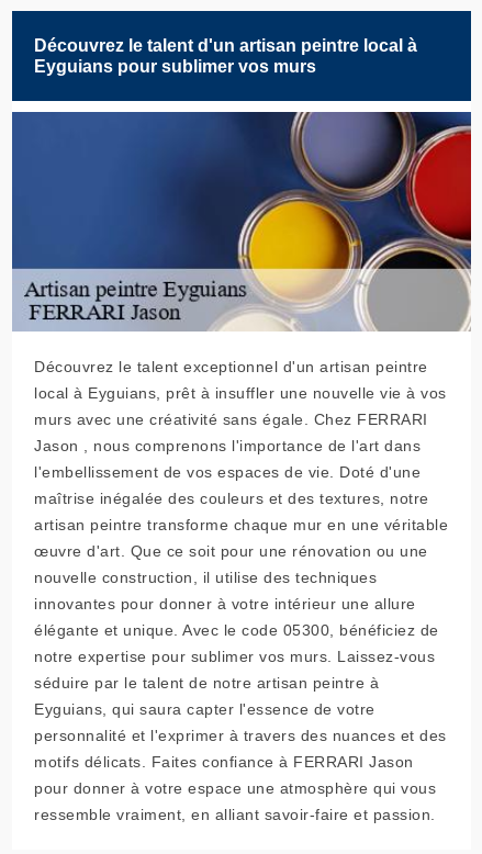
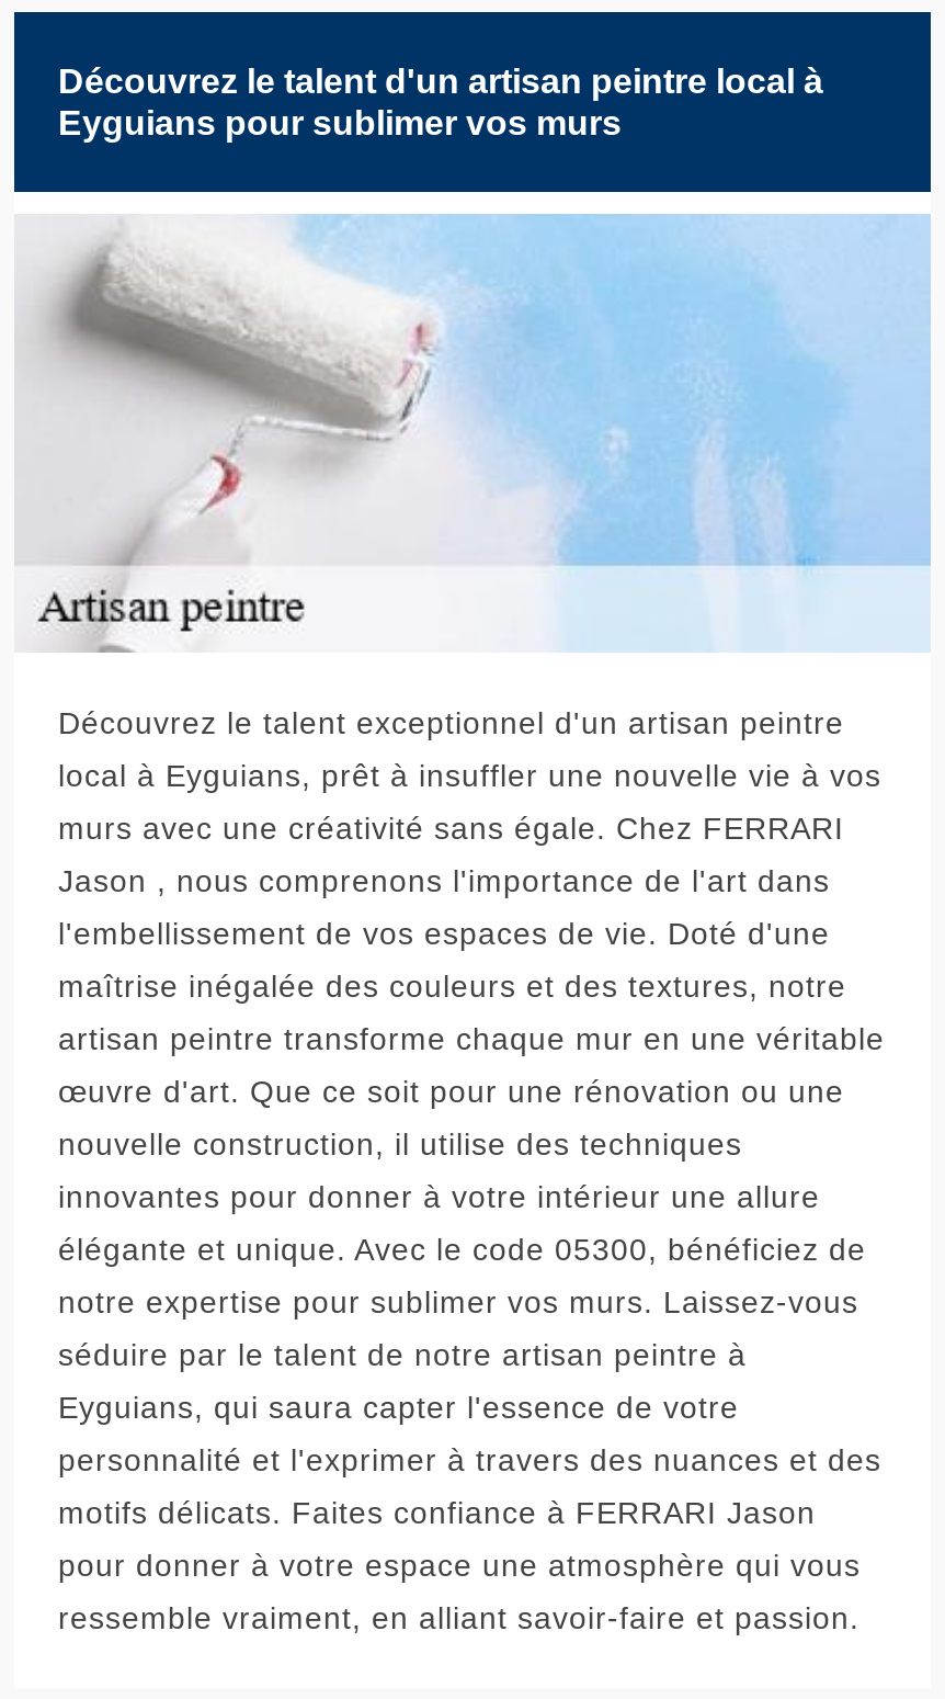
- [image]
+ [image]
